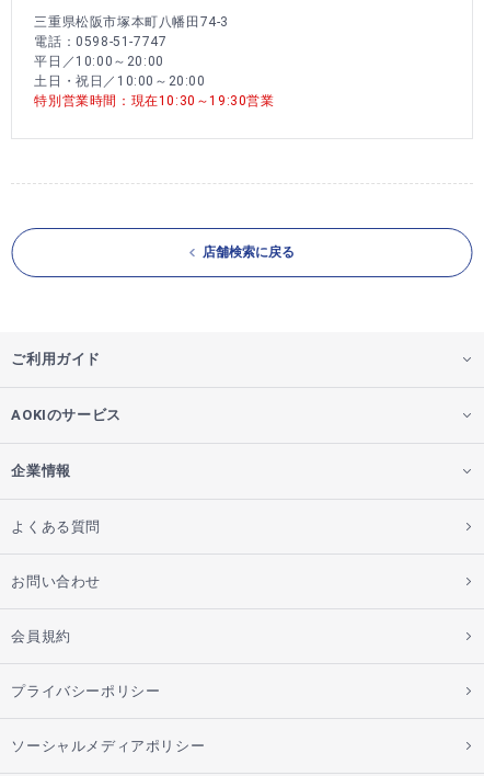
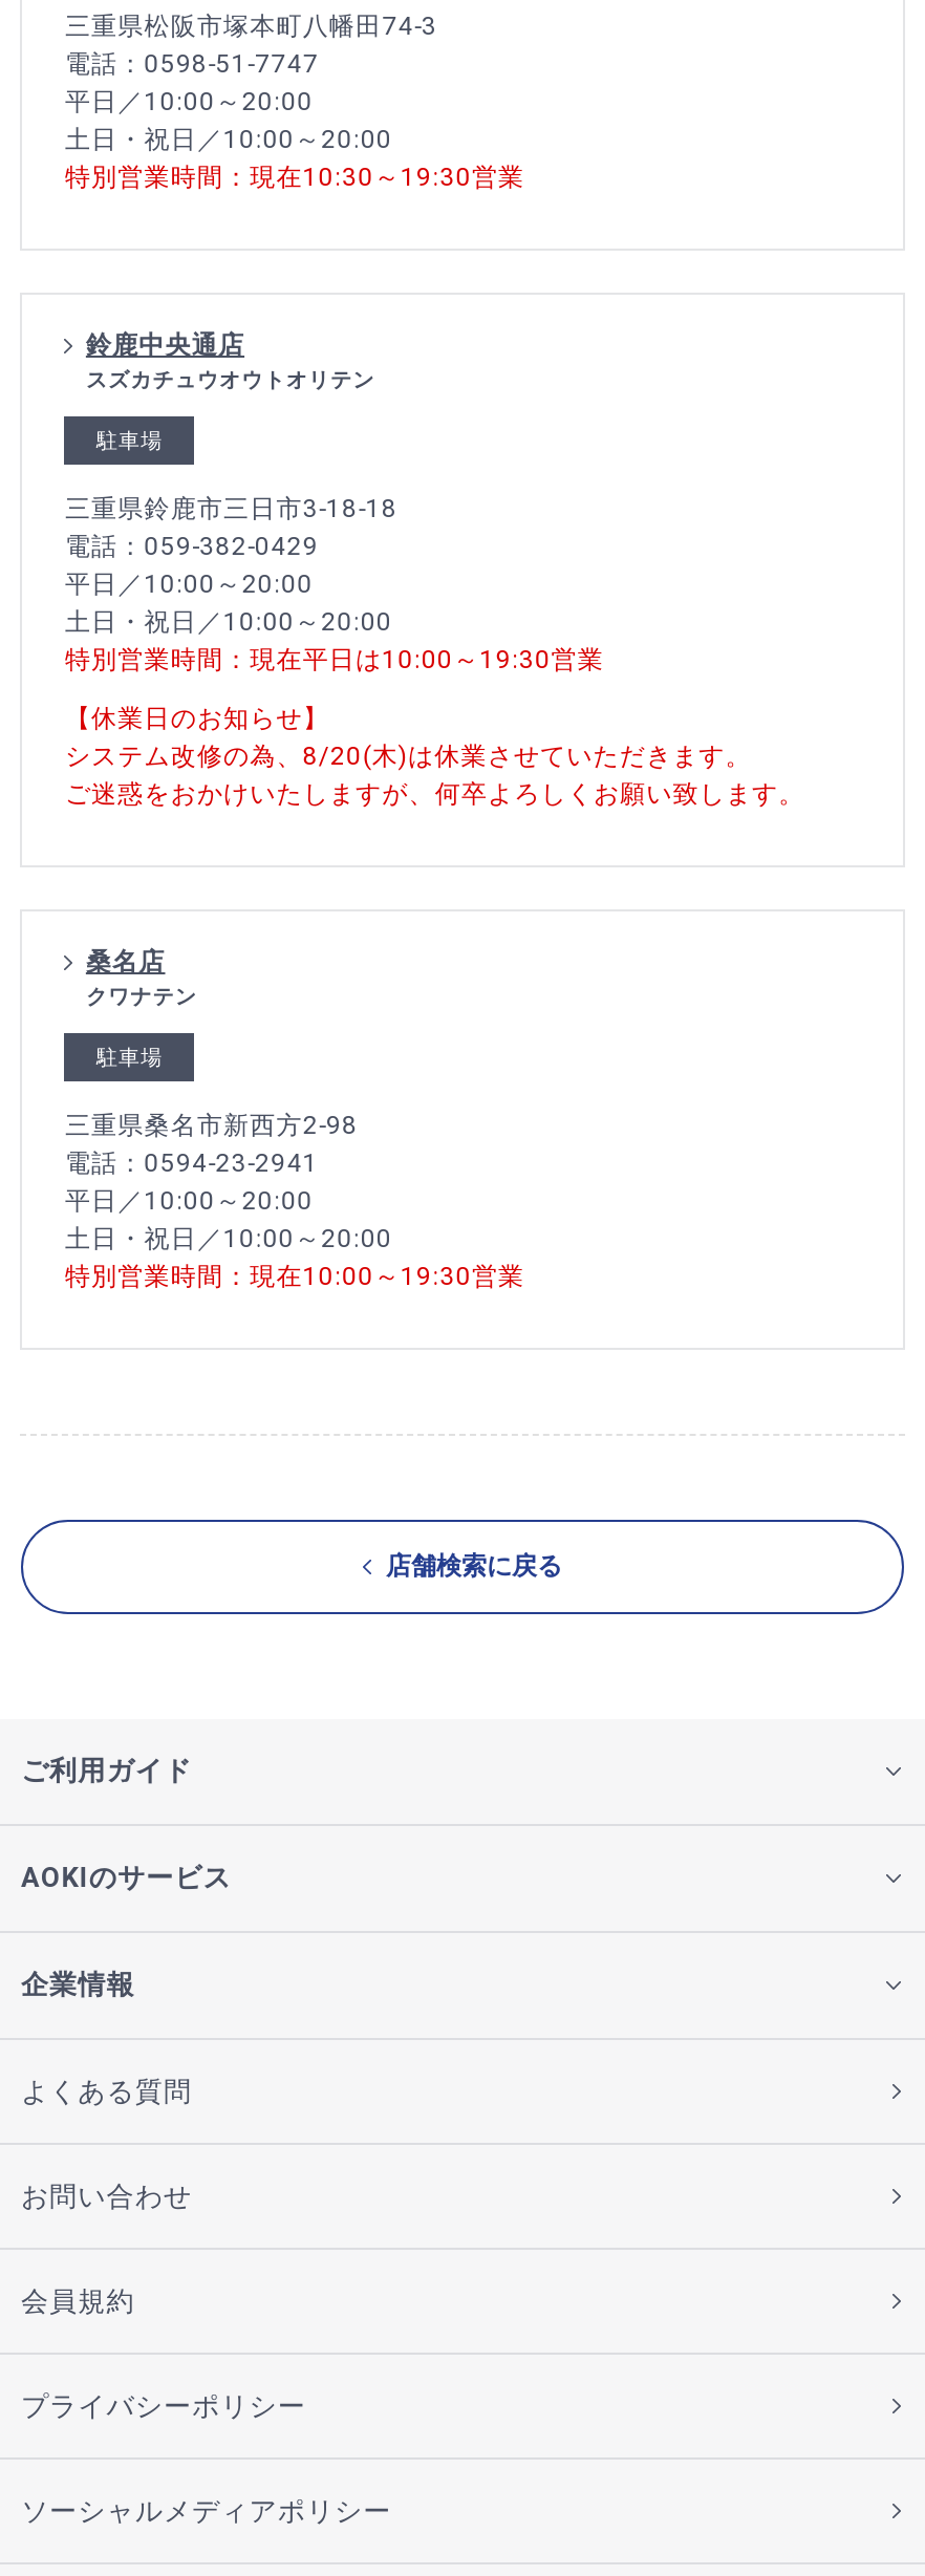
+ 鈴鹿中央通店
+ スズカチュウオウトオリテン
+ 駐車場
+ 三重県鈴鹿市三日市3-18-18
+ 電話：059-382-0429
+ 平日／10:00～20:00
+ 土日・祝日／10:00～20:00
+ 特別営業時間：現在平日は10:00～19:30営業
+ 【休業日のお知らせ】
+ システム改修の為、8/20(木)は休業させていただきます。
+ ご迷惑をおかけいたしますが、何卒よろしくお願い致します。

+ 桑名店
+ クワナテン
+ 駐車場
+ 三重県桑名市新西方2-98
+ 電話：0594-23-2941
+ 平日／10:00～20:00
+ 土日・祝日／10:00～20:00
+ 特別営業時間：現在10:00～19:30営業
